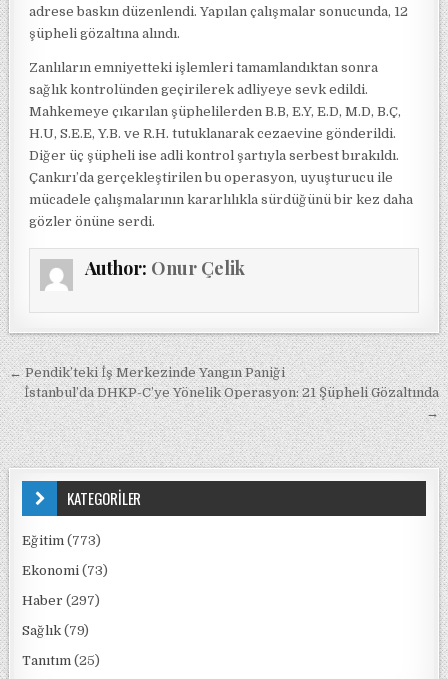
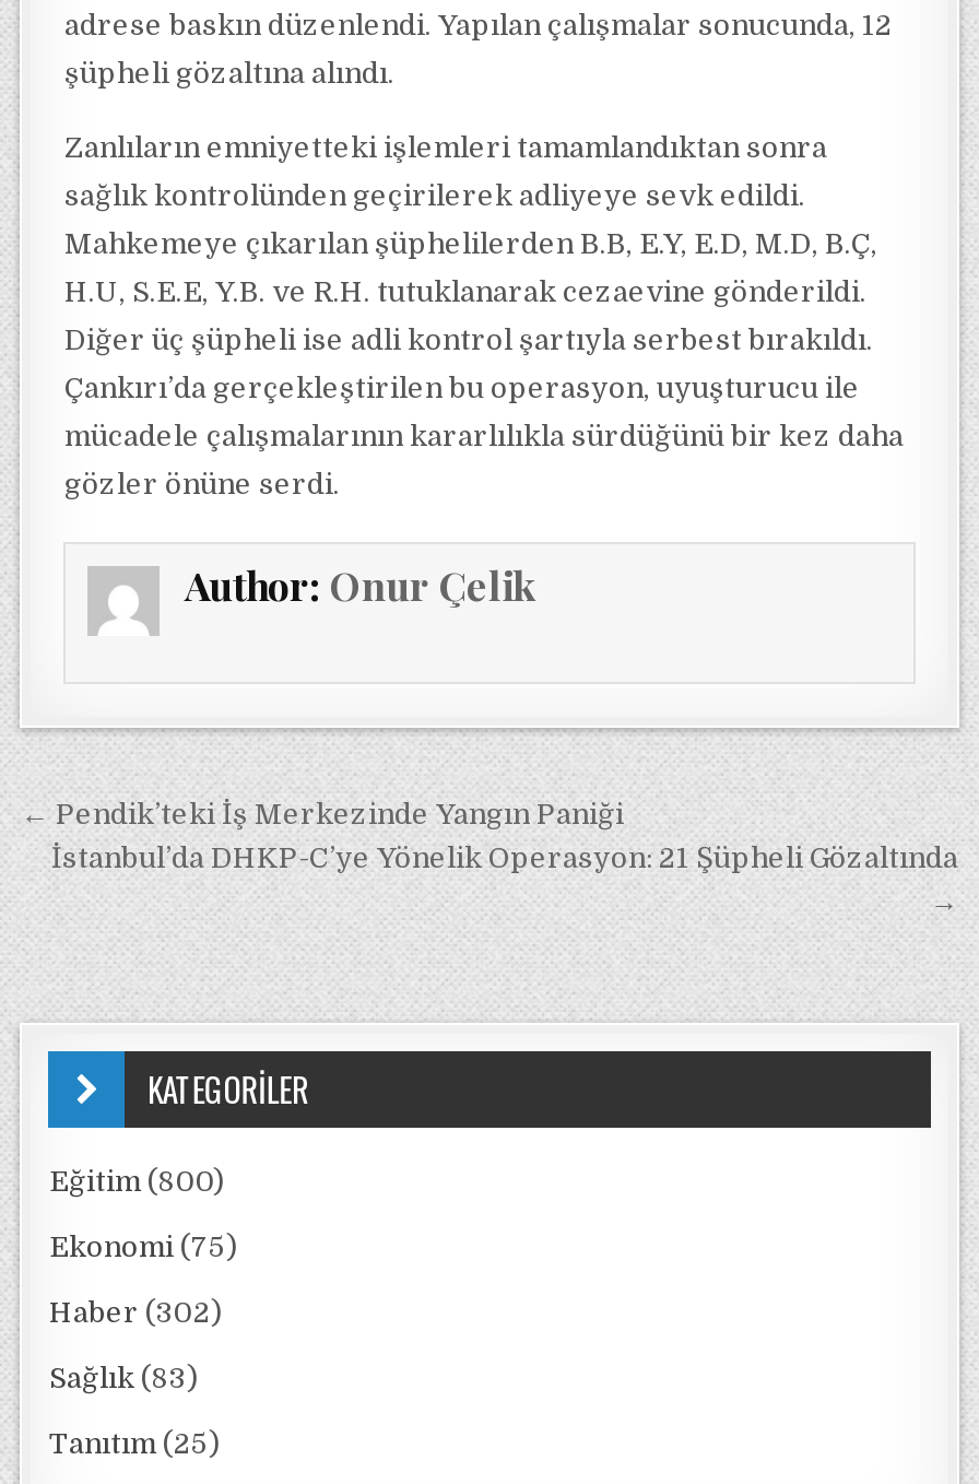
- Eğitim (773)
+ Eğitim (800)

- Ekonomi (73)
+ Ekonomi (75)

- Haber (297)
+ Haber (302)

- Sağlık (79)
+ Sağlık (83)
